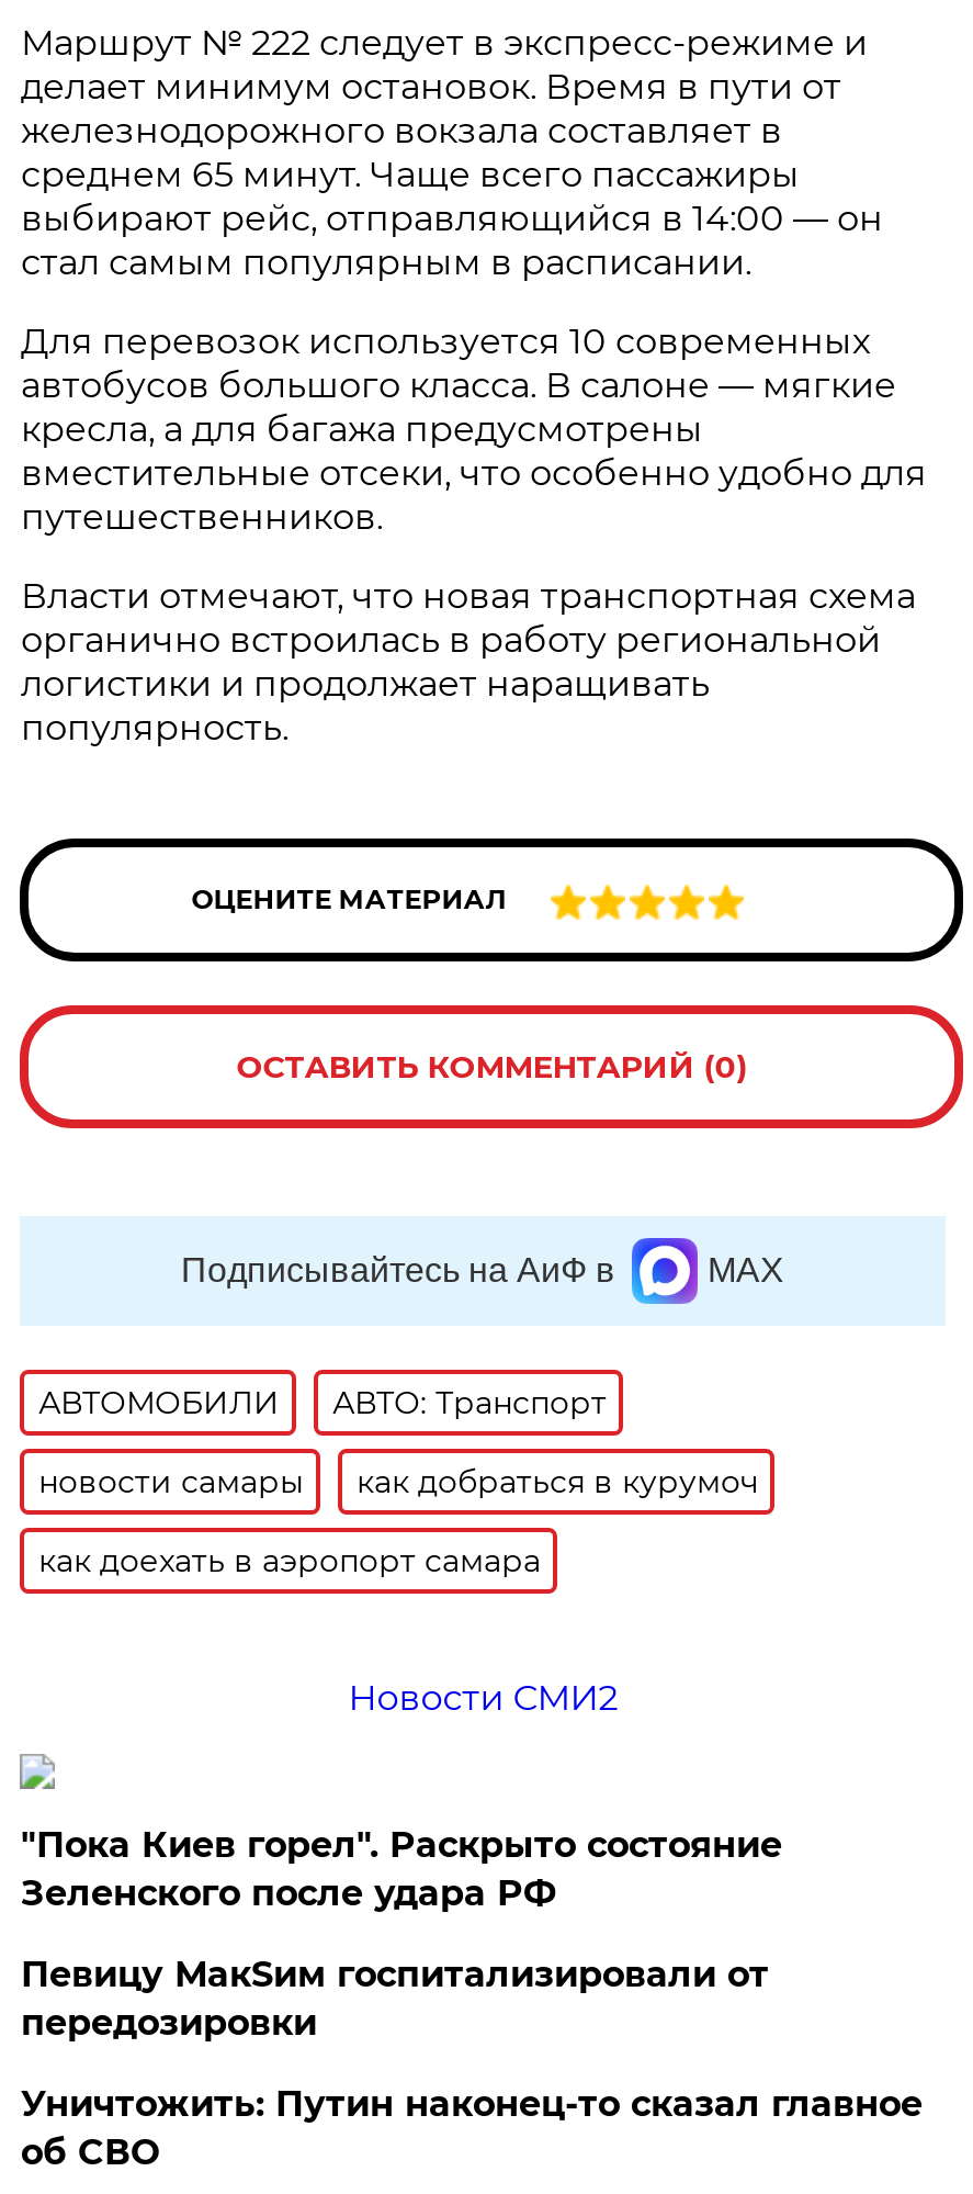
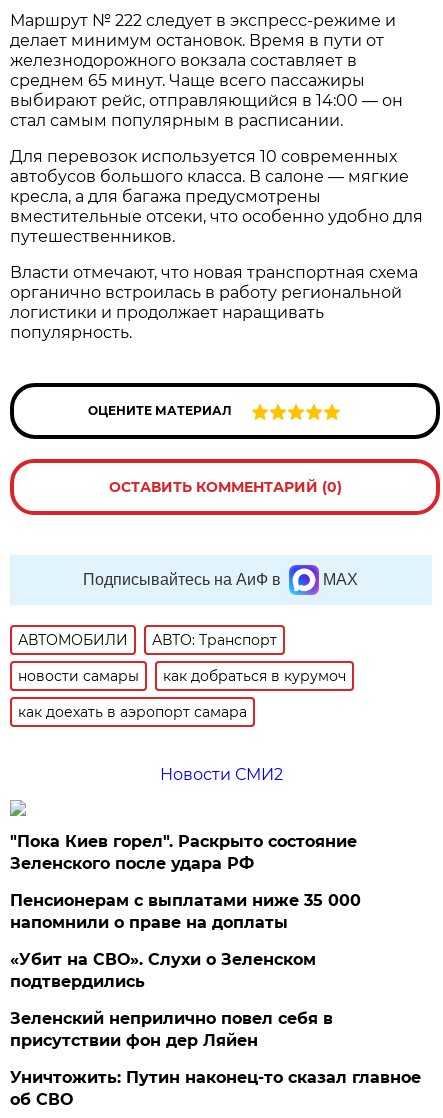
- Певицу МакSим госпитализировали от
- передозировки
+ Пенсионерам с выплатами ниже 35 000
+ напомнили о праве на доплаты
+ «Убит на СВО». Слухи о Зеленском
+ подтвердились
+ Зеленский неприлично повел cебя в
+ присутствии фон дер Ляйен
